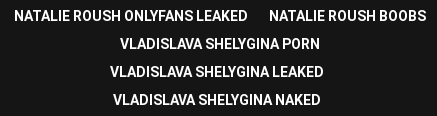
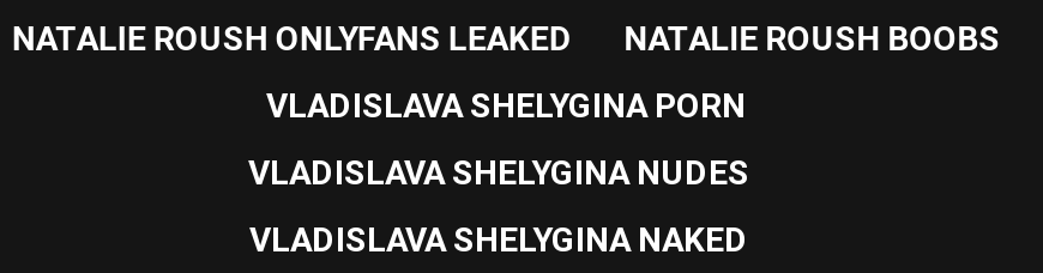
- VLADISLAVA SHELYGINA LEAKED
+ VLADISLAVA SHELYGINA NUDES
